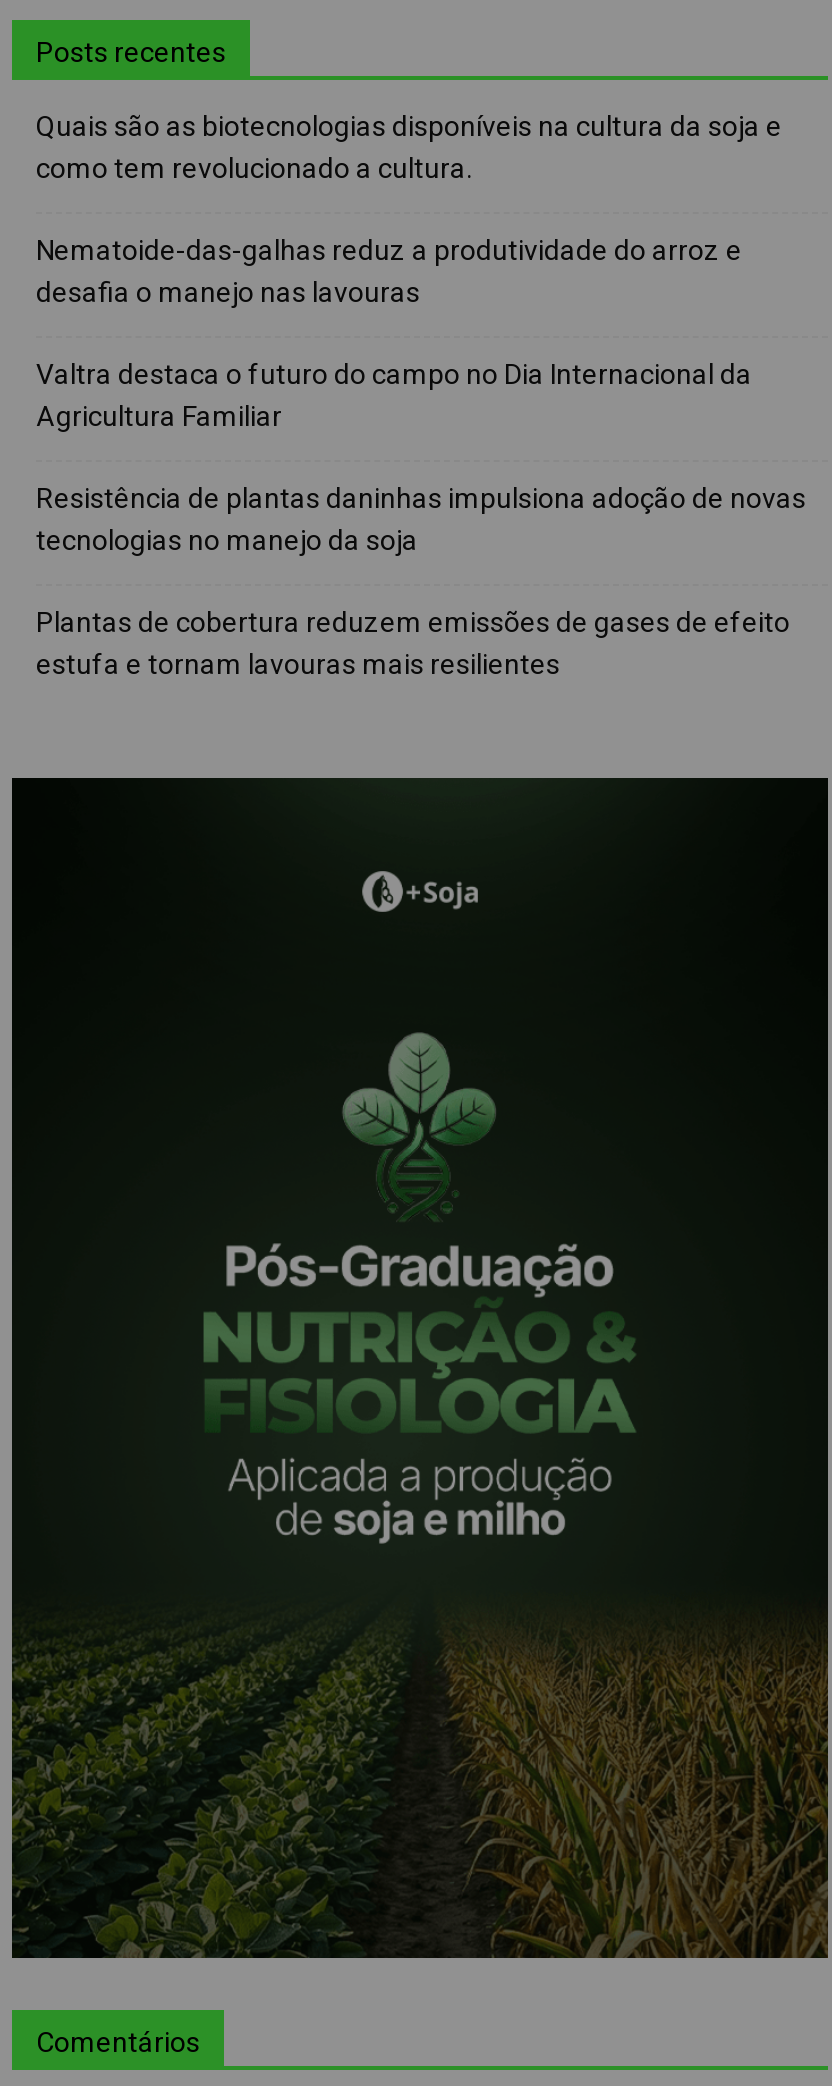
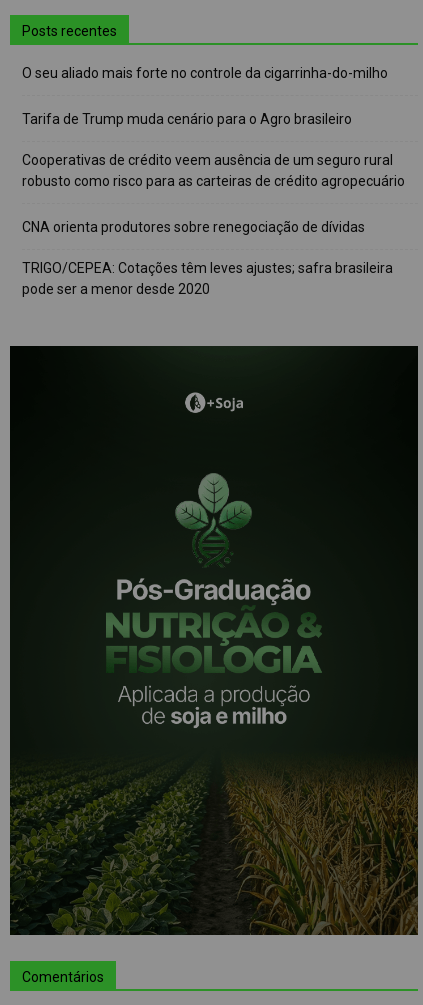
- Quais são as biotecnologias disponíveis na cultura da soja e
- como tem revolucionado a cultura.
+ O seu aliado mais forte no controle da cigarrinha-do-milho

- Nematoide-das-galhas reduz a produtividade do arroz e
- desafia o manejo nas lavouras
+ Tarifa de Trump muda cenário para o Agro brasileiro

- Valtra destaca o futuro do campo no Dia Internacional da
- Agricultura Familiar
+ Cooperativas de crédito veem ausência de um seguro rural
+ robusto como risco para as carteiras de crédito agropecuário

- Resistência de plantas daninhas impulsiona adoção de novas
- tecnologias no manejo da soja
+ CNA orienta produtores sobre renegociação de dívidas

- Plantas de cobertura reduzem emissões de gases de efeito
- estufa e tornam lavouras mais resilientes
+ TRIGO/CEPEA: Cotações têm leves ajustes; safra brasileira
+ pode ser a menor desde 2020
